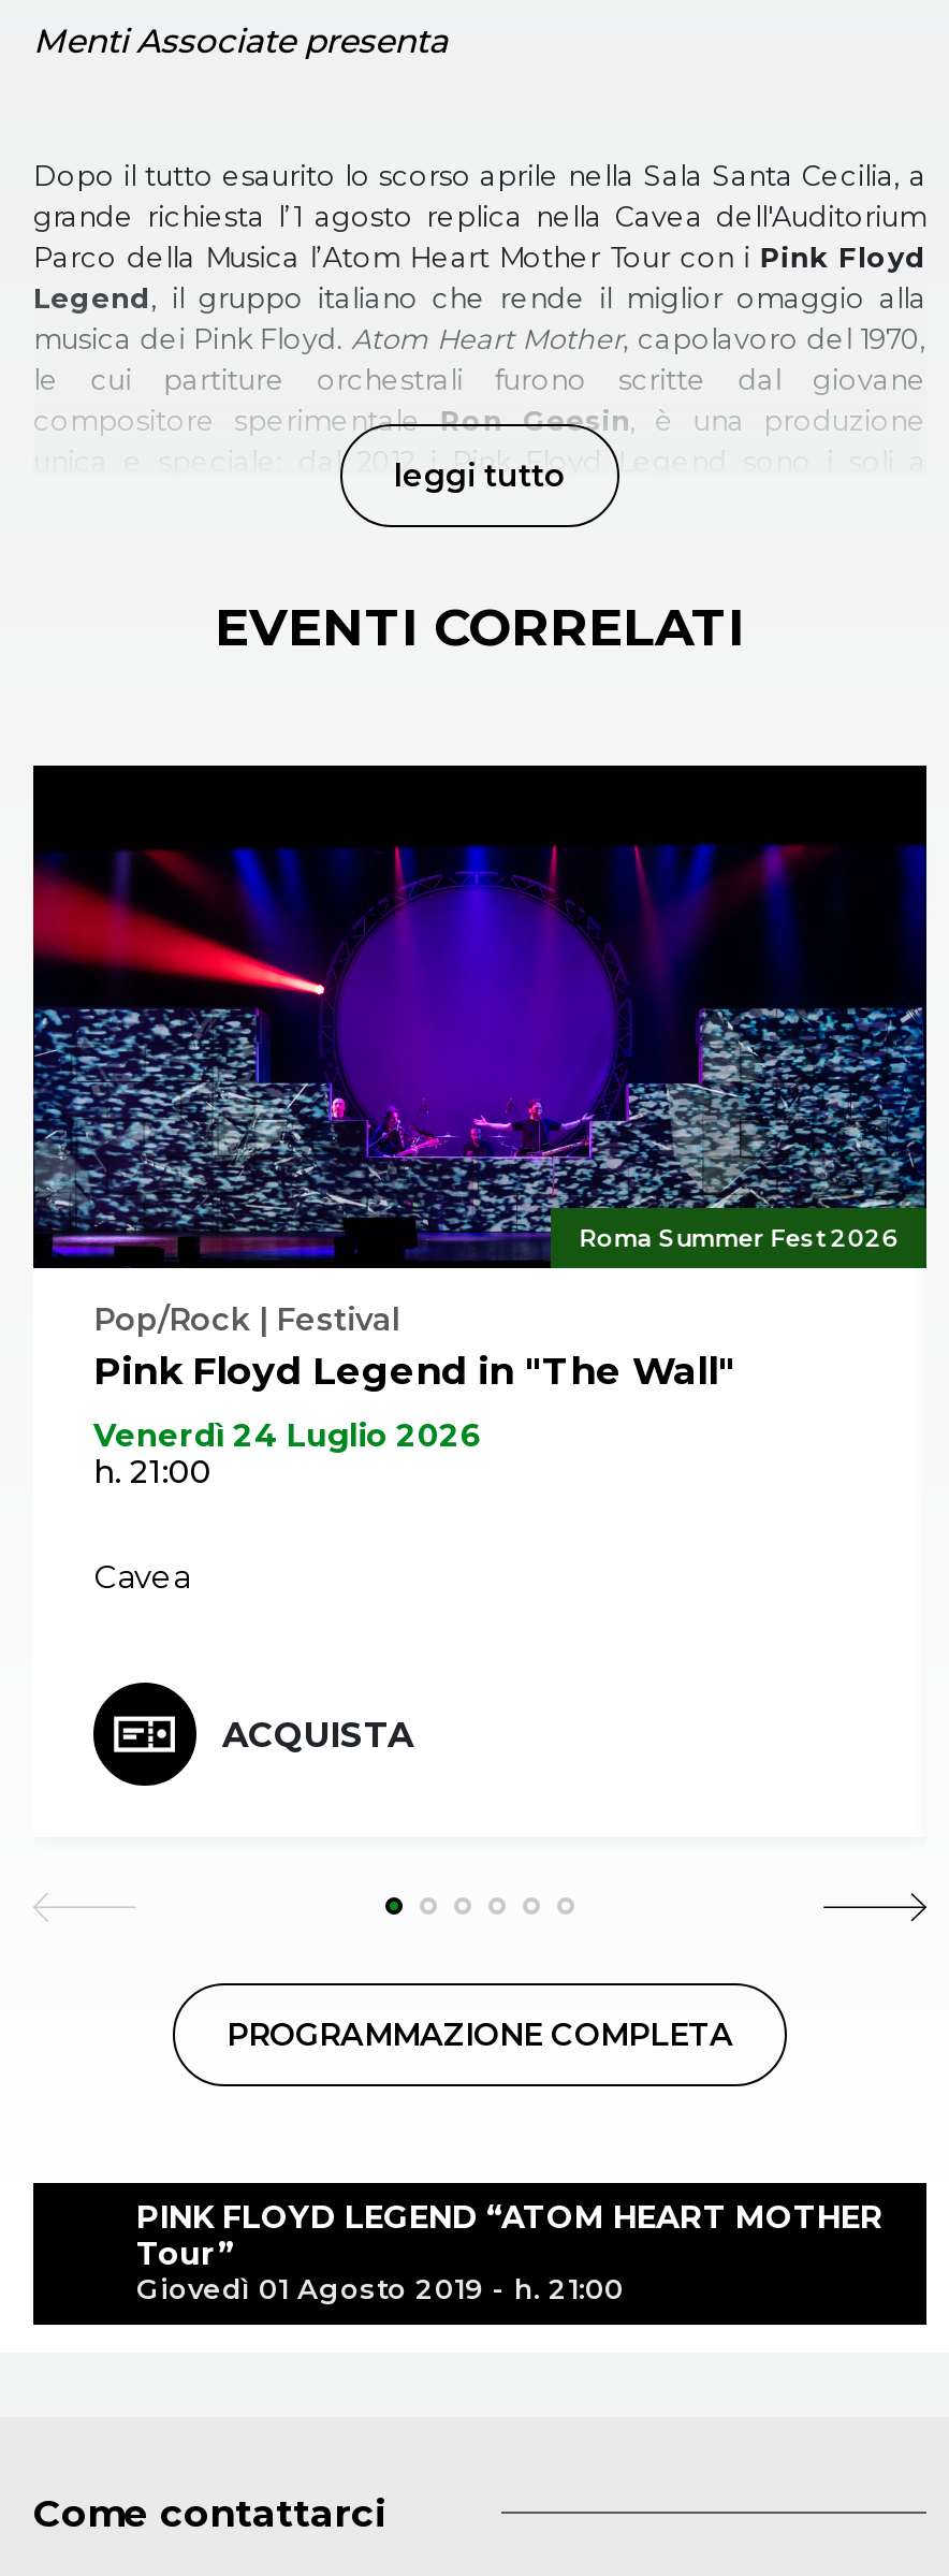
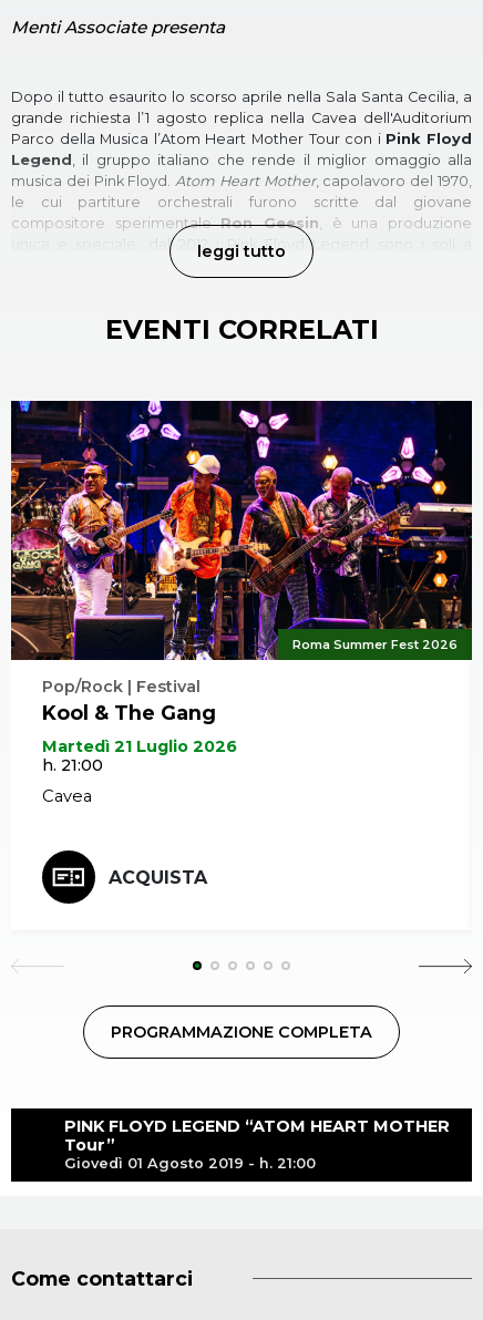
- [image]
- Pink Floyd Legend in "The Wall"
+ [image]
+ Kool & The Gang

- Venerdì 24 Luglio 2026
+ Martedì 21 Luglio 2026
